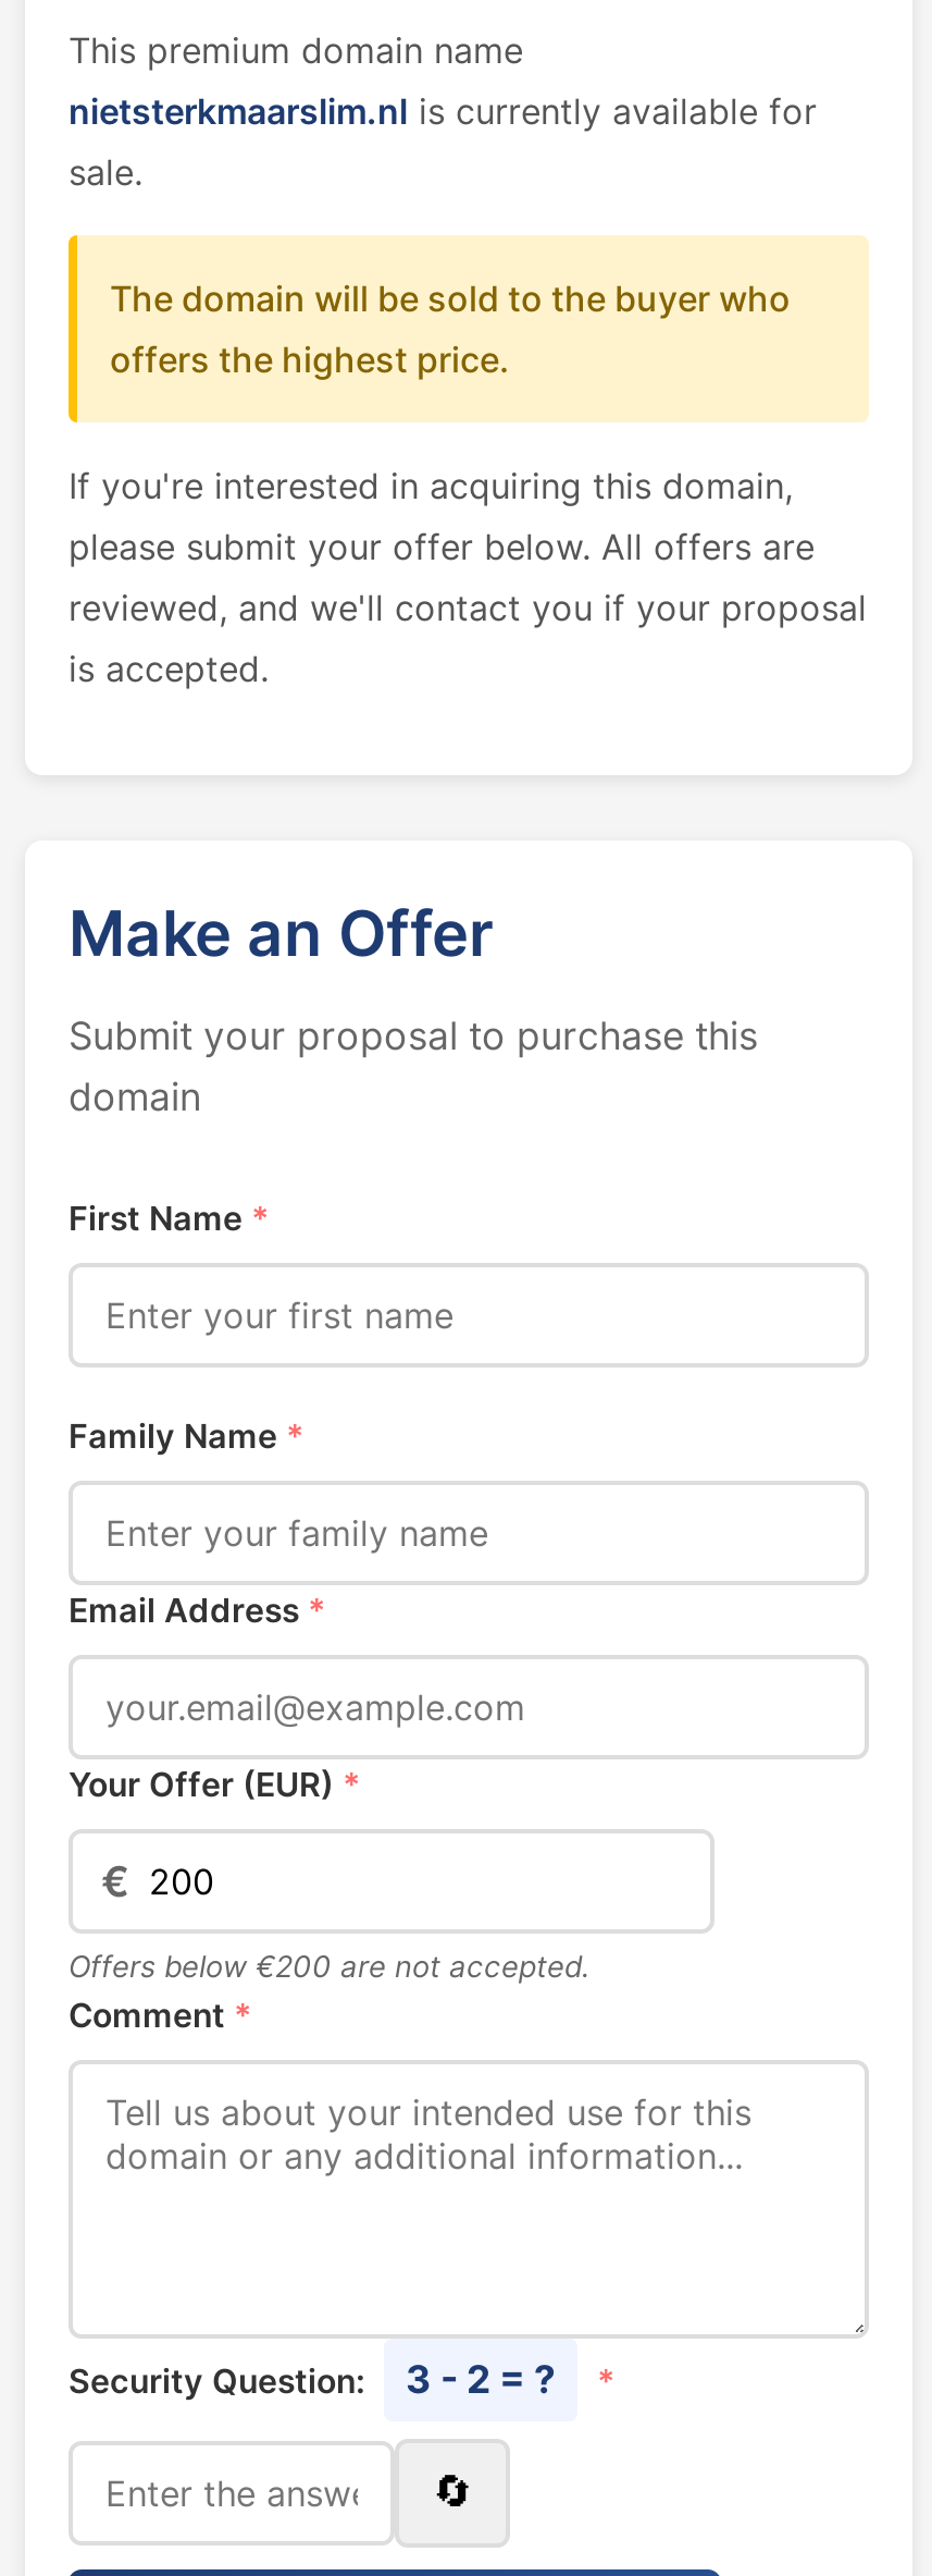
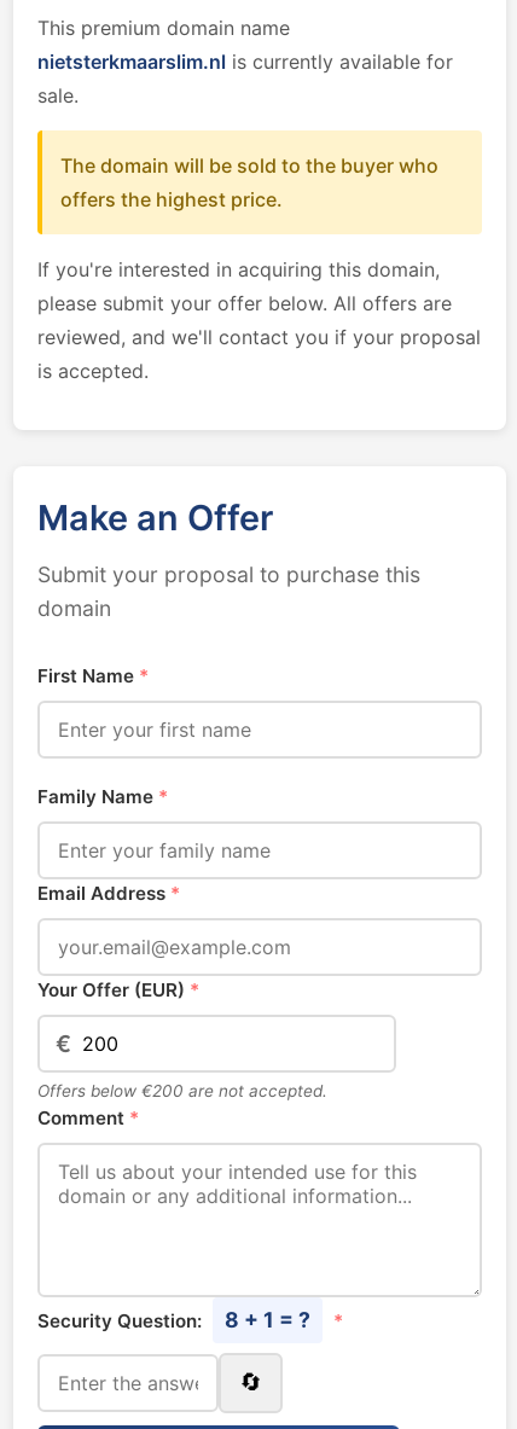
- 3 - 2 = ?
+ 8 + 1 = ?
